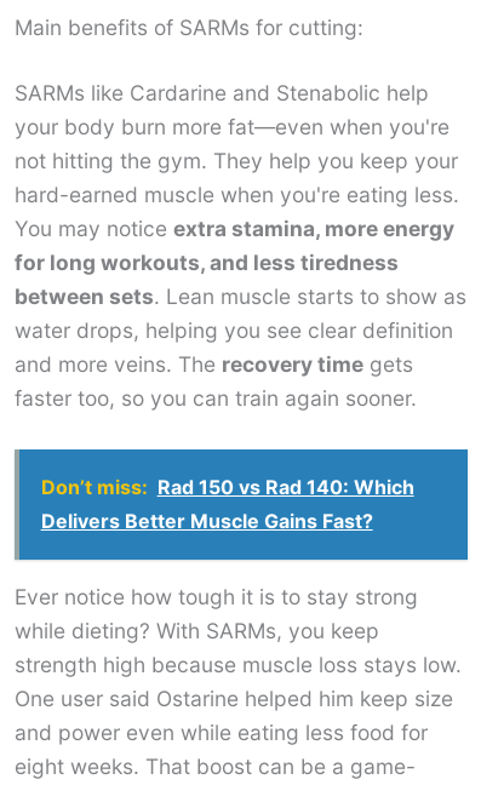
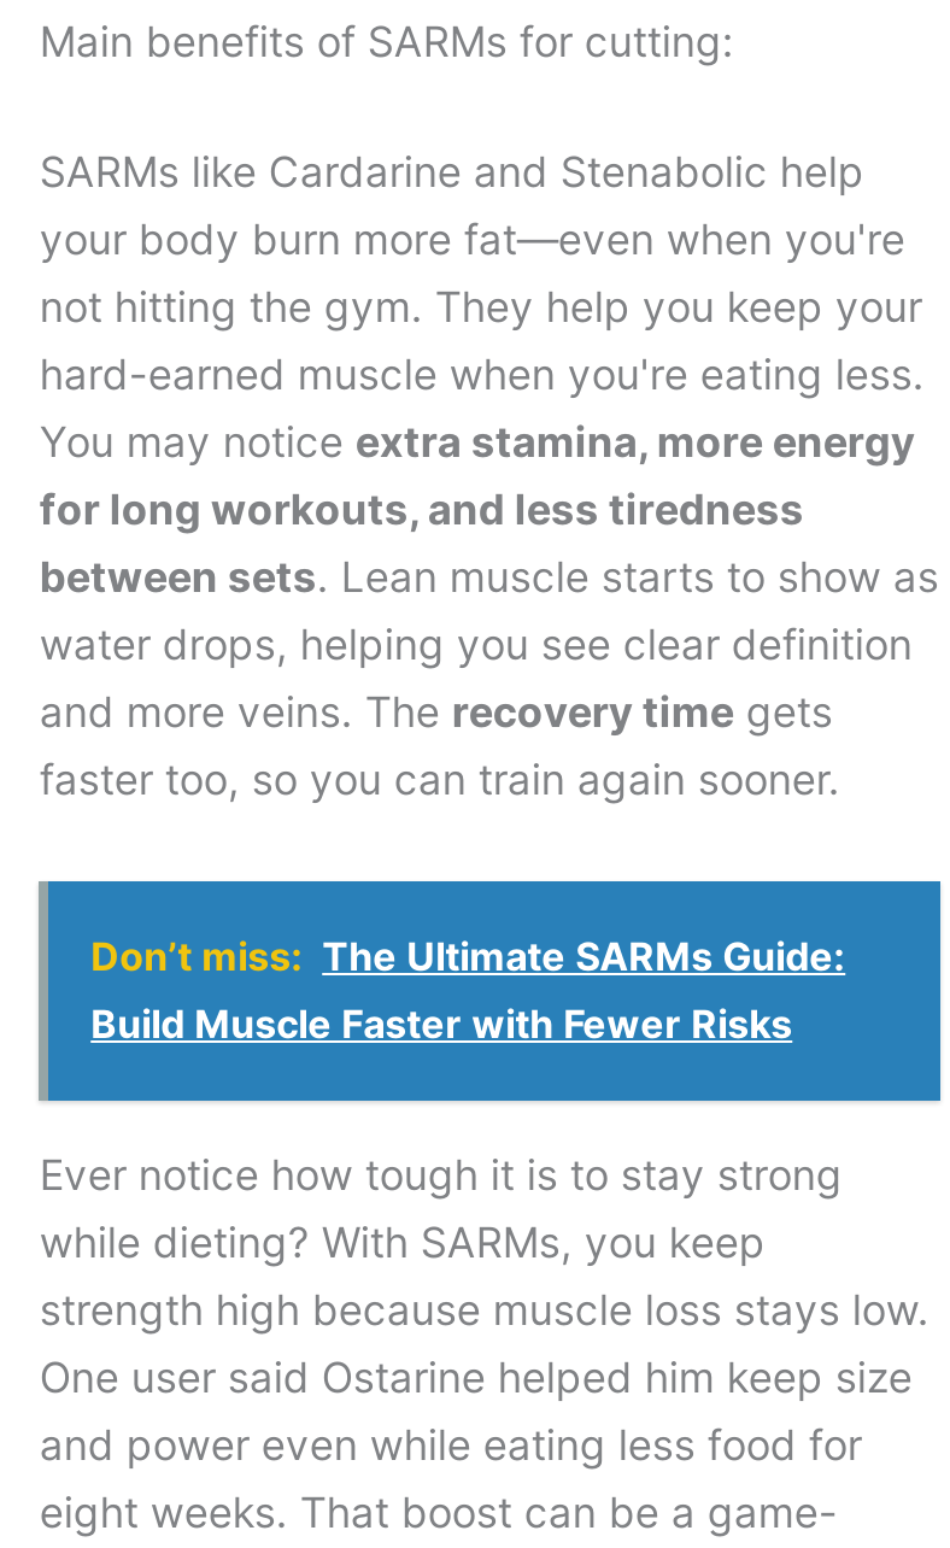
- Don’t miss: Rad 150 vs Rad 140: Which
- Delivers Better Muscle Gains Fast?
+ Don’t miss: The Ultimate SARMs Guide:
+ Build Muscle Faster with Fewer Risks
